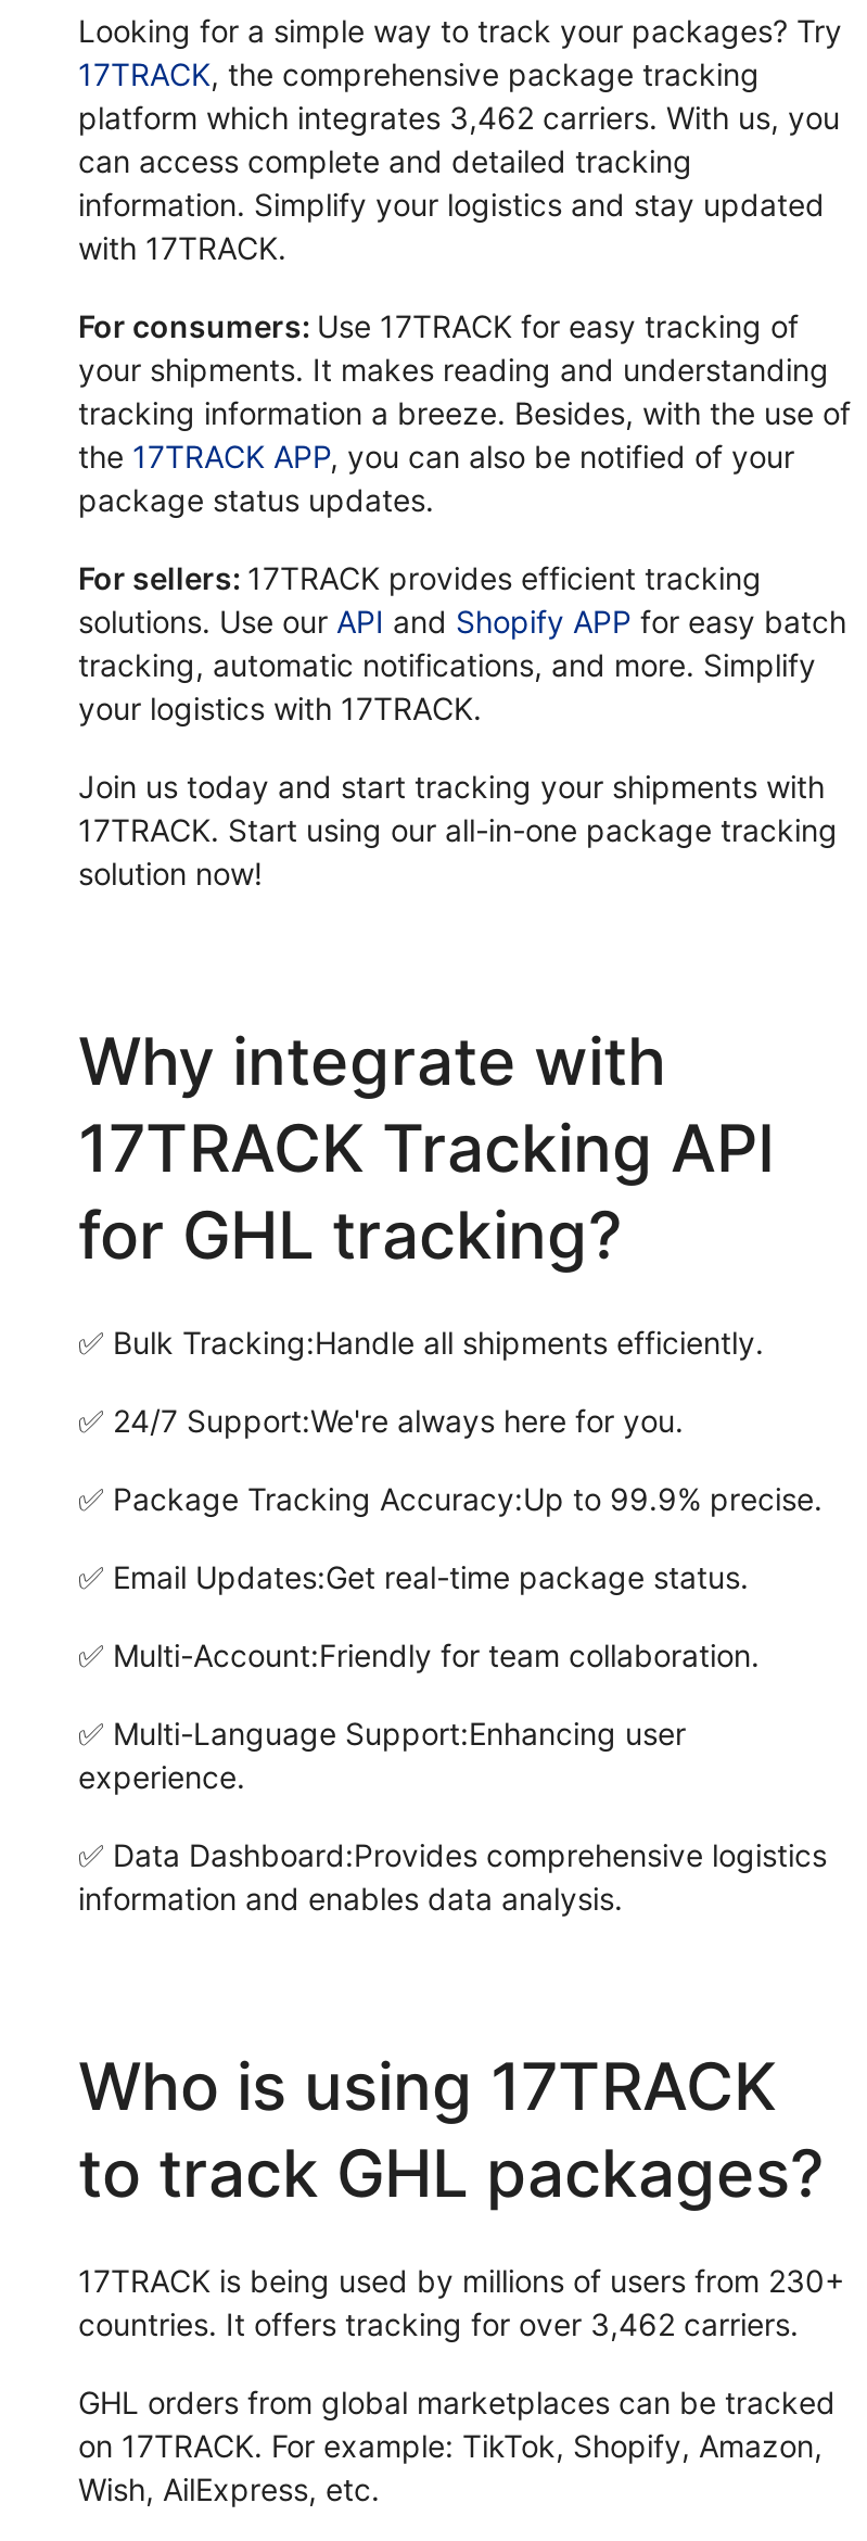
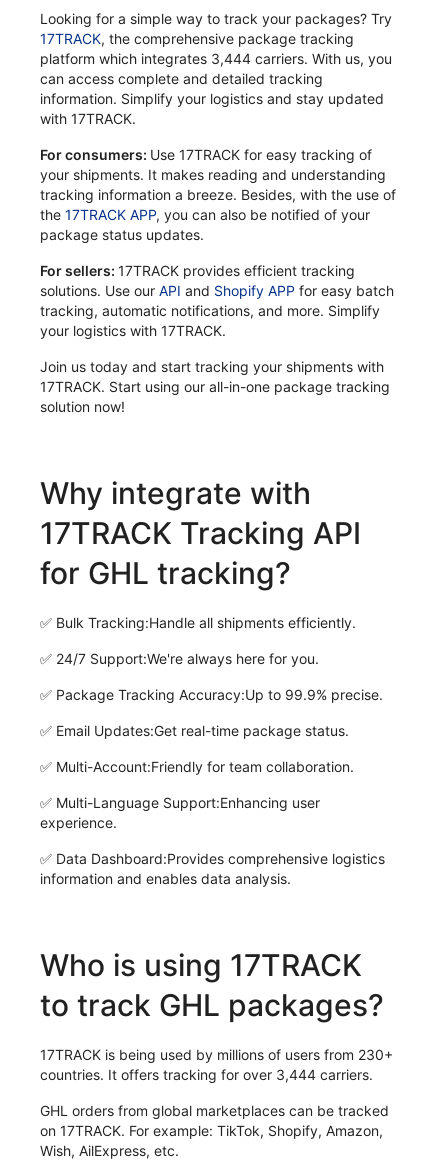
- platform which integrates 3,462 carriers. With us, you
+ platform which integrates 3,444 carriers. With us, you

- countries. It offers tracking for over 3,462 carriers.
+ countries. It offers tracking for over 3,444 carriers.
